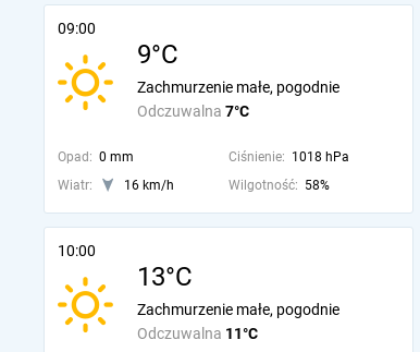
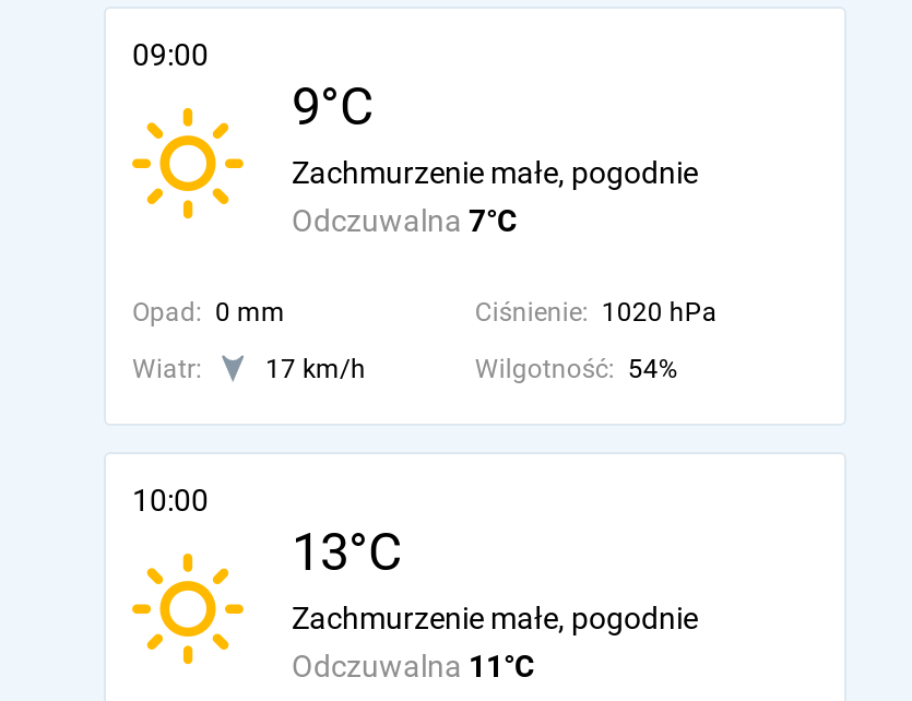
- Ciśnienie: 1018 hPa
+ Ciśnienie: 1020 hPa

- 16 km/h
+ 17 km/h

- Wilgotność: 58%
+ Wilgotność: 54%
